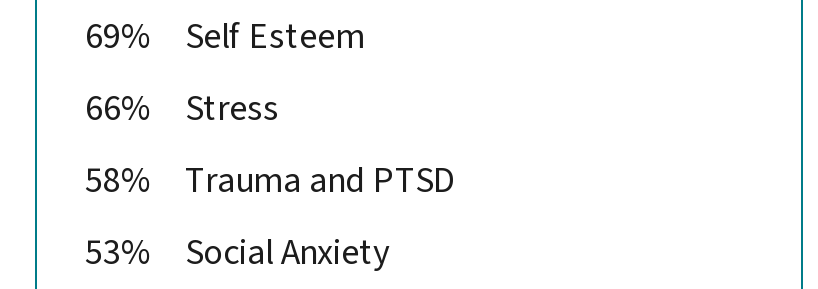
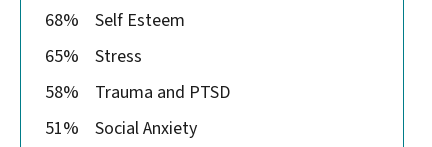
- 69% Self Esteem
+ 68% Self Esteem

- 66% Stress
+ 65% Stress

- 53% Social Anxiety
+ 51% Social Anxiety
